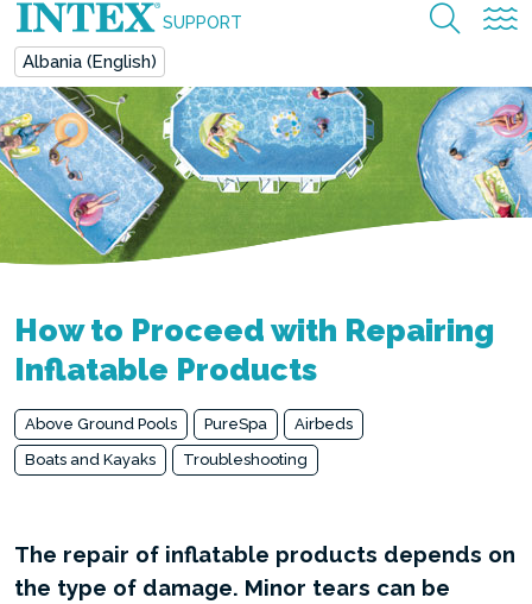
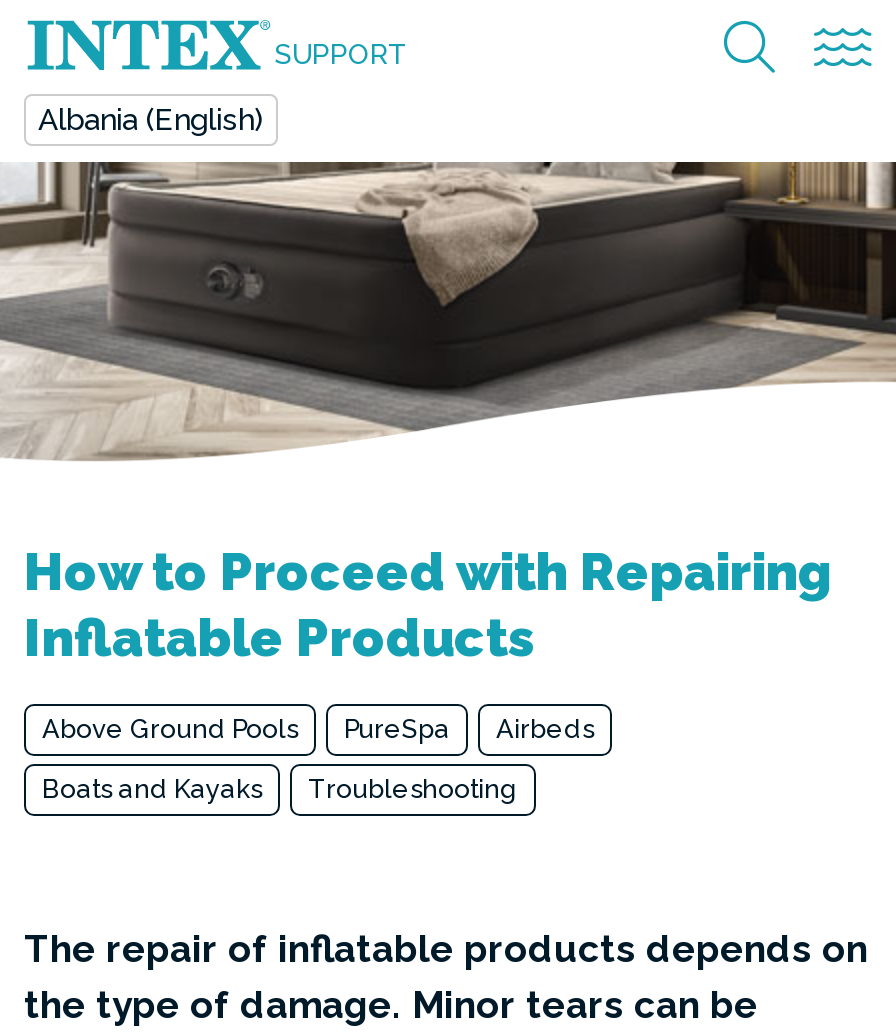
- [image]
+ [image]
